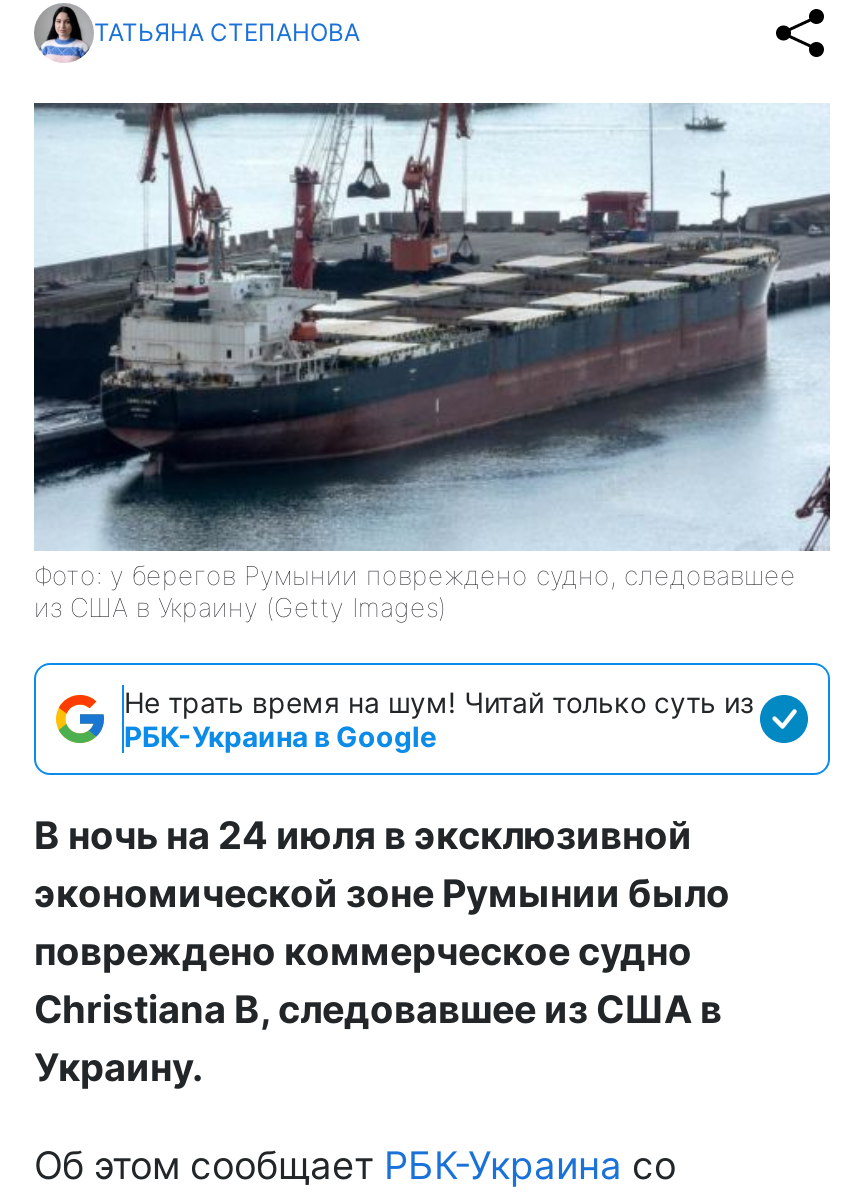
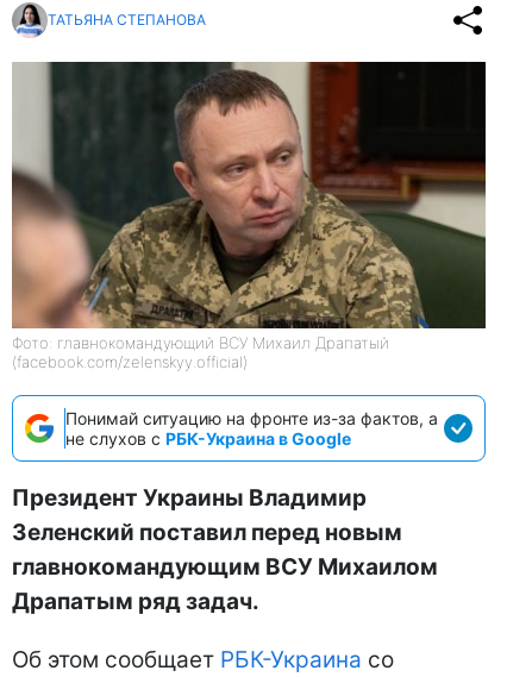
- [image]
- Фото: у берегов Румынии повреждено судно, следовавшее
- из США в Украину (Getty Images)
+ [image]
+ Фото: главнокомандующий ВСУ Михаил Драпатый
+ (facebook.com/zelenskyy.official)

- Не трать время на шум! Читай только суть из
- РБК-Украина в Google
+ Понимай ситуацию на фронте из-за фактов, а
+ не слухов с РБК-Украина в Google

- В ночь на 24 июля в эксклюзивной
- экономической зоне Румынии было
- повреждено коммерческое судно
- Christiana B, следовавшее из США в
- Украину.
+ Президент Украины Владимир
+ Зеленский поставил перед новым
+ главнокомандующим ВСУ Михаилом
+ Драпатым ряд задач.
